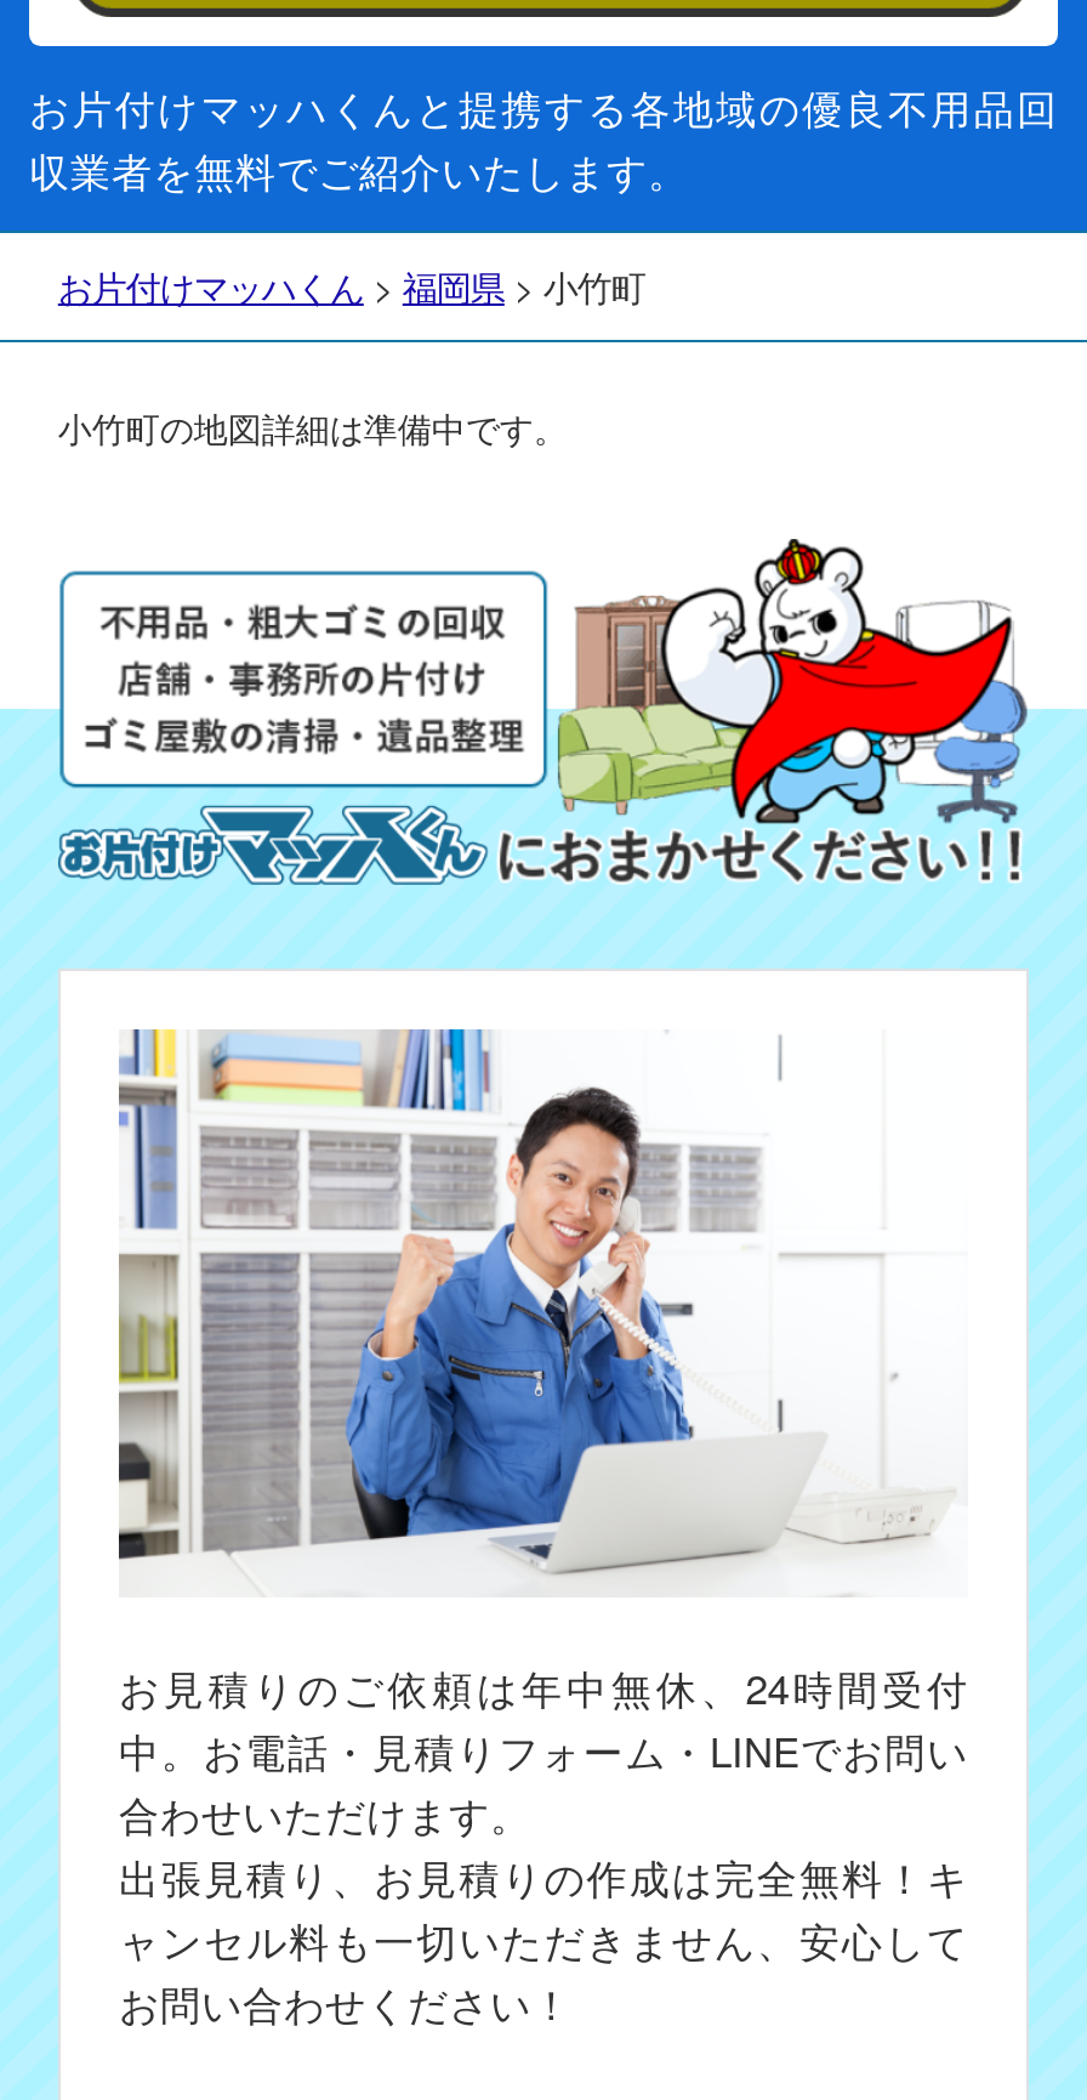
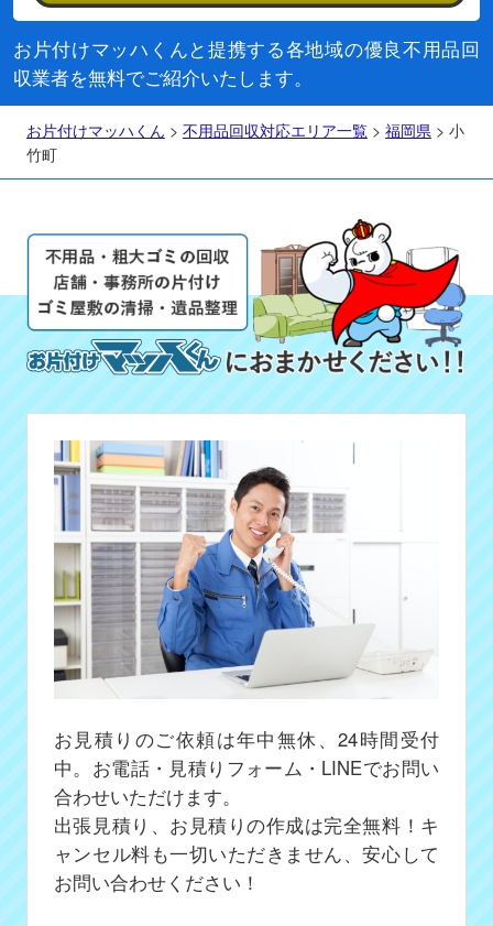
- お片付けマッハくん>福岡県>小竹町
- 小竹町の地図詳細は準備中です。
+ お片付けマッハくん>不用品回収対応エリア一覧>福岡県>小
+ 竹町
